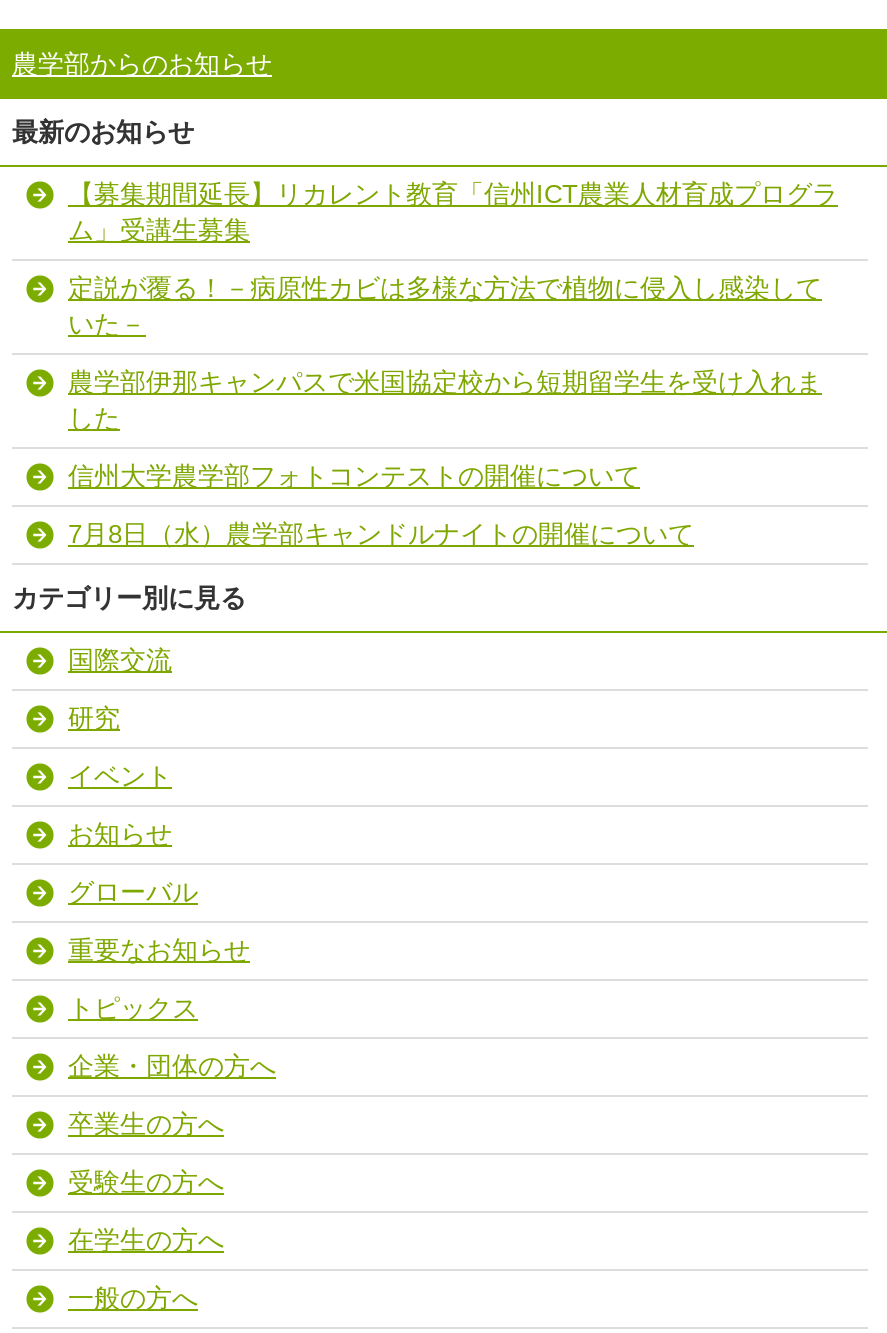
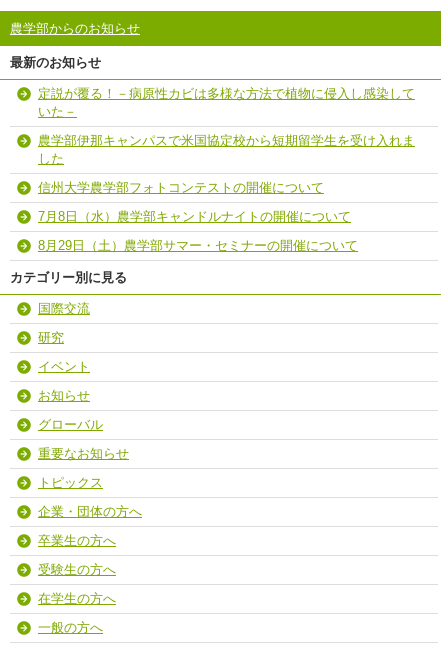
- 【募集期間延長】リカレント教育「信州ICT農業人材育成プログラ
- ム」受講生募集

moved up: 定説が覆る！－病原性カビは多様な方法で植物に侵入し感染して | いた－ | 農学部伊那キャンパスで米国協定校から短期留学生を受け入れま | した | 信州大学農学部フォトコンテストの開催について | 7月8日（水）農学部キャンドルナイトの開催について

+ 8月29日（土）農学部サマー・セミナーの開催について
